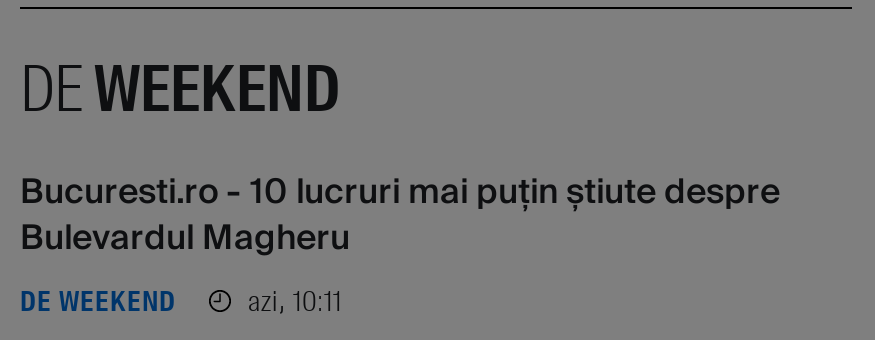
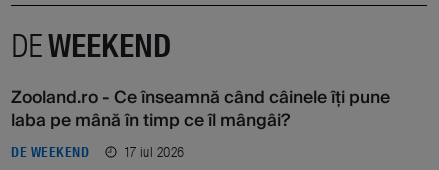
- Bucuresti.ro - 10 lucruri mai puțin știute despre
- Bulevardul Magheru
+ Zooland.ro - Ce înseamnă când câinele îți pune
+ laba pe mână în timp ce îl mângâi?

- DE WEEKEND azi, 10:11
+ DE WEEKEND 17 iul 2026
